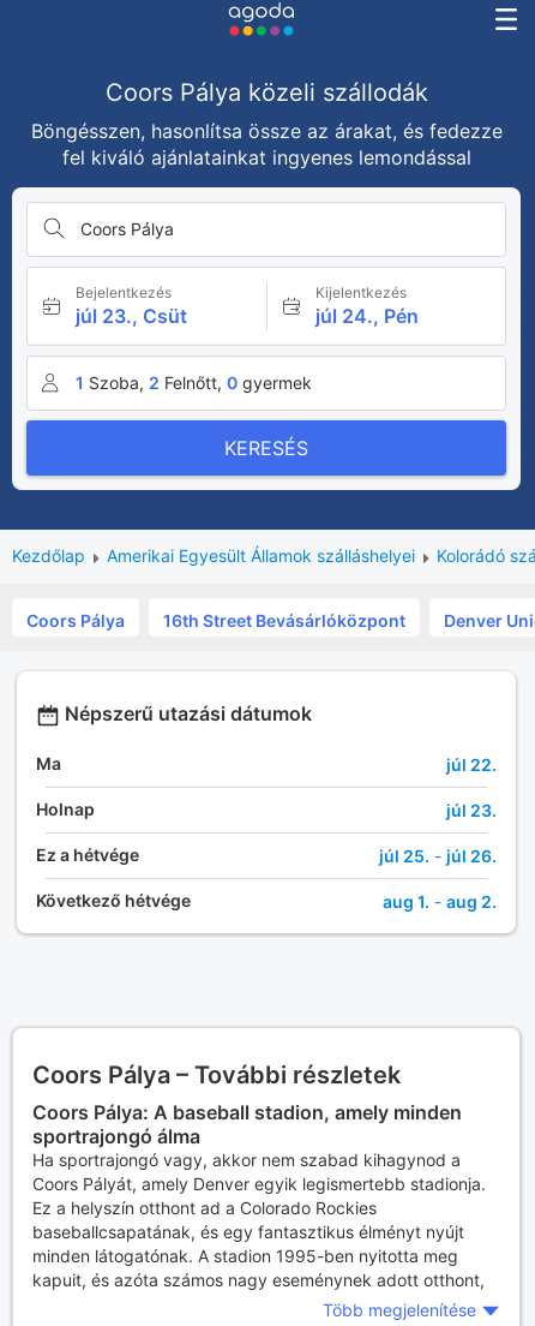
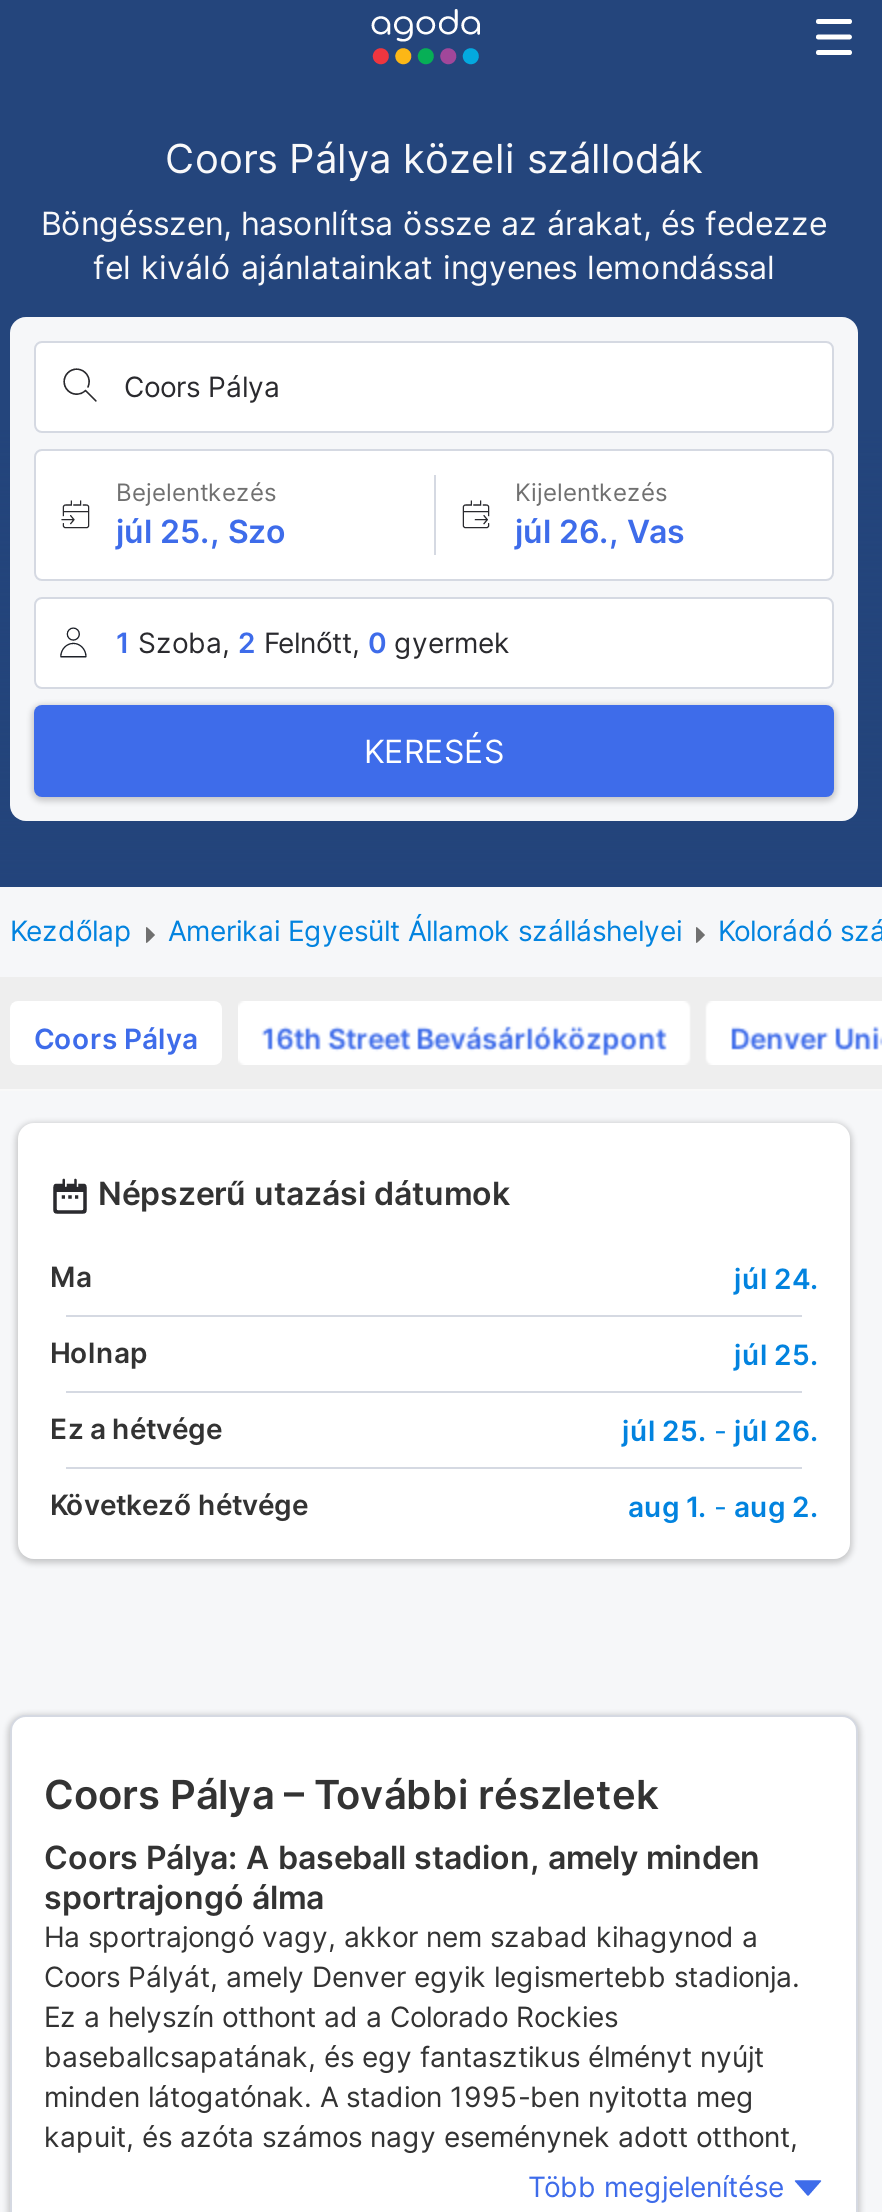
- júl 23., Csüt
+ júl 25., Szo

- júl 24., Pén
+ júl 26., Vas

- júl 22.
+ júl 24.

- júl 23.
+ júl 25.
